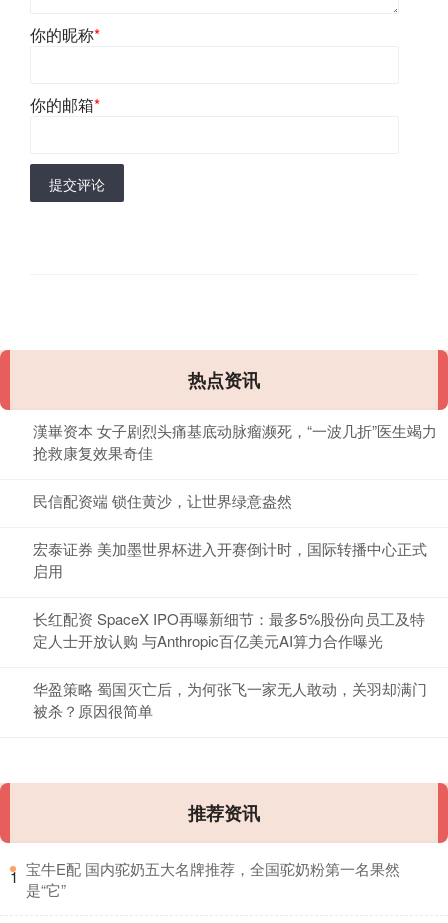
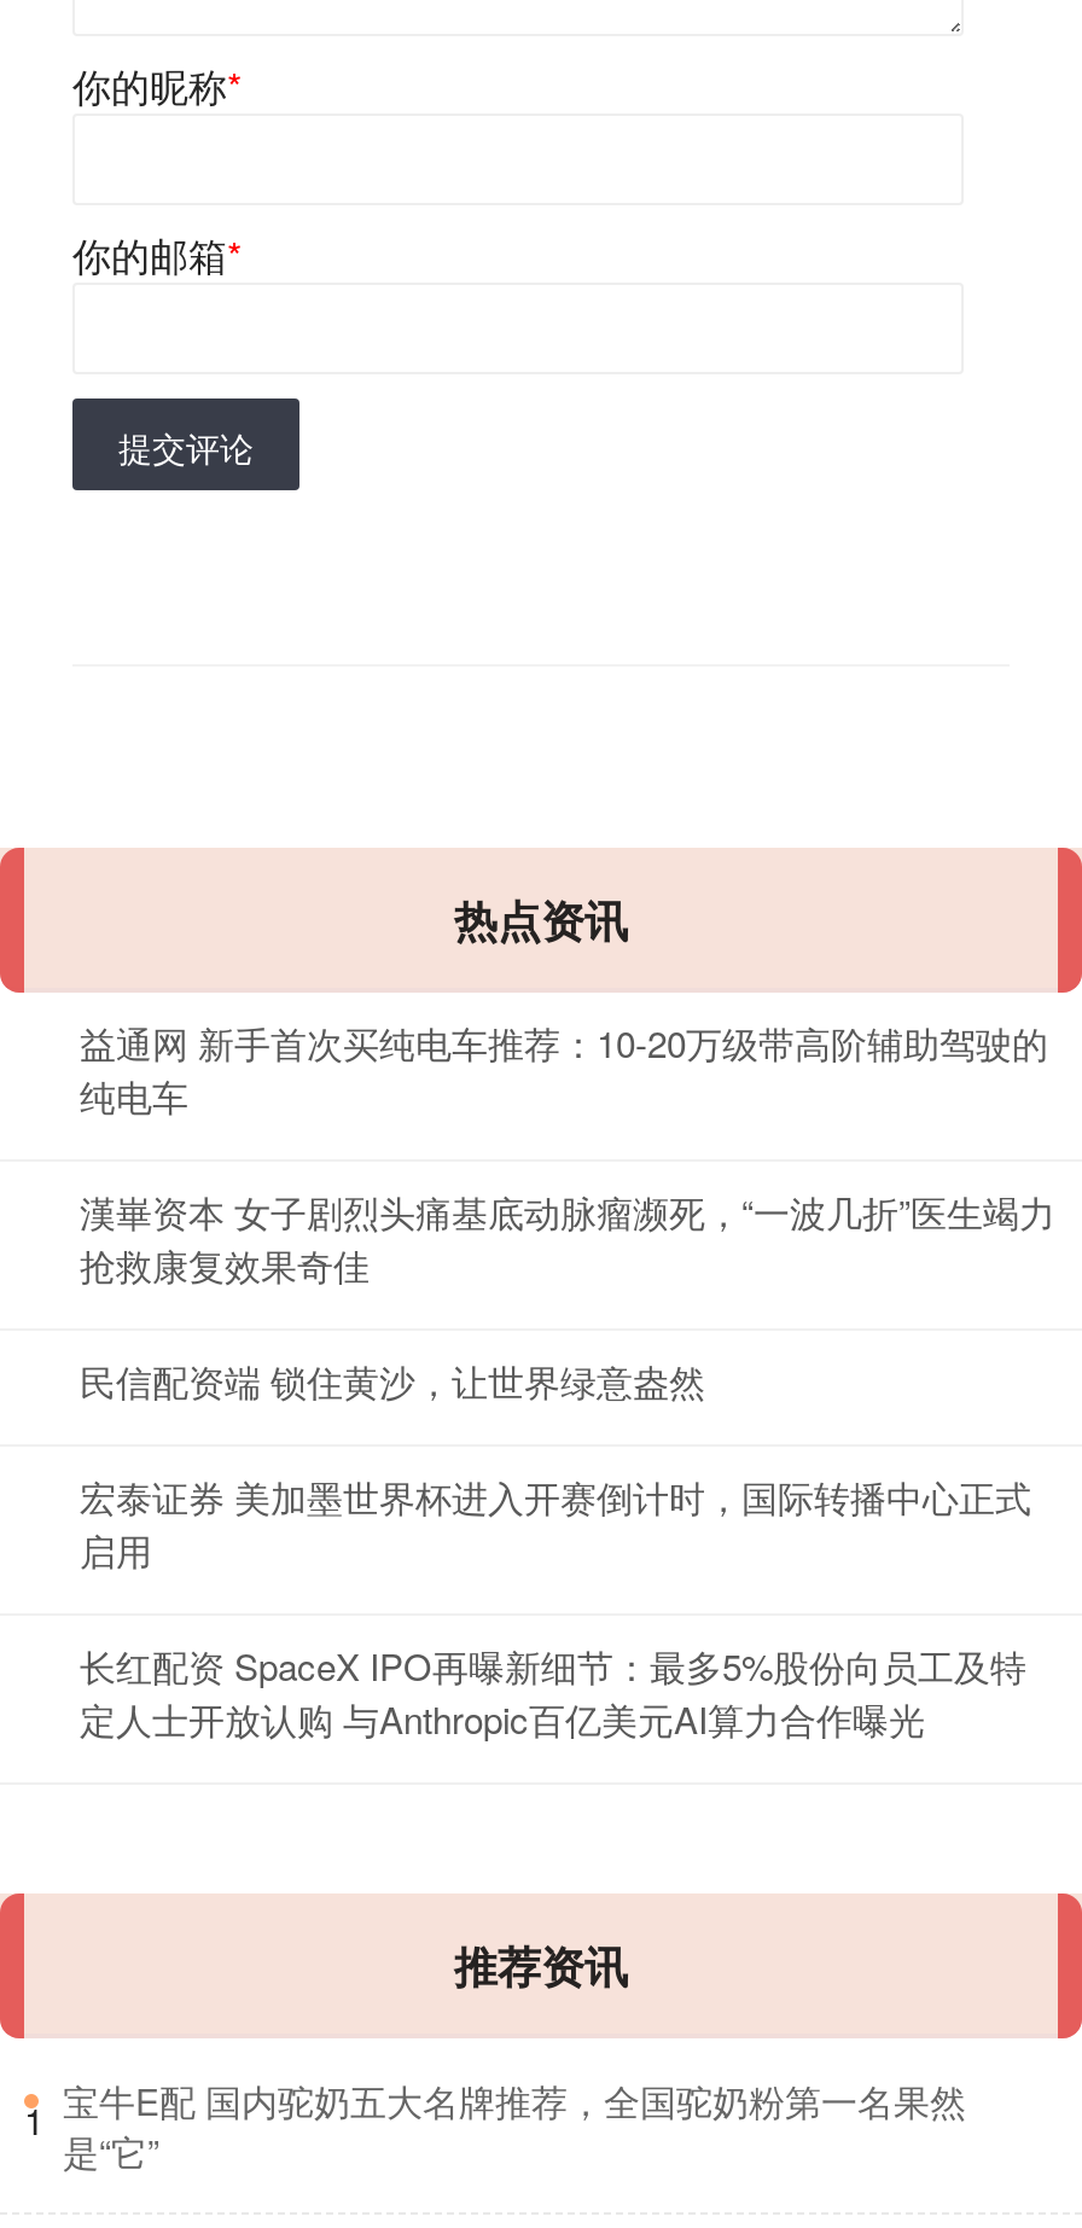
+ 益通网 新手首次买纯电车推荐：10-20万级带高阶辅助驾驶的
+ 纯电车

moved down: 抢救康复效果奇佳 | 民信配资端 锁住黄沙，让世界绿意盎然 | 宏泰证券 美加墨世界杯进入开赛倒计时，国际转播中心正式 | 启用 | 长红配资 SpaceX IPO再曝新细节：最多5%股份向员工及特 | 定人士开放认购 与Anthropic百亿美元AI算力合作曝光

- 华盈策略 蜀国灭亡后，为何张飞一家无人敢动，关羽却满门
- 被杀？原因很简单
